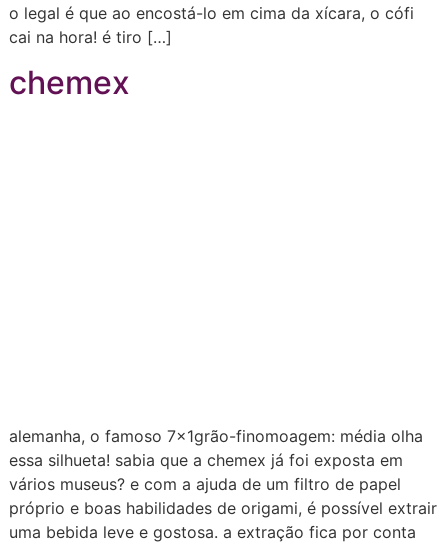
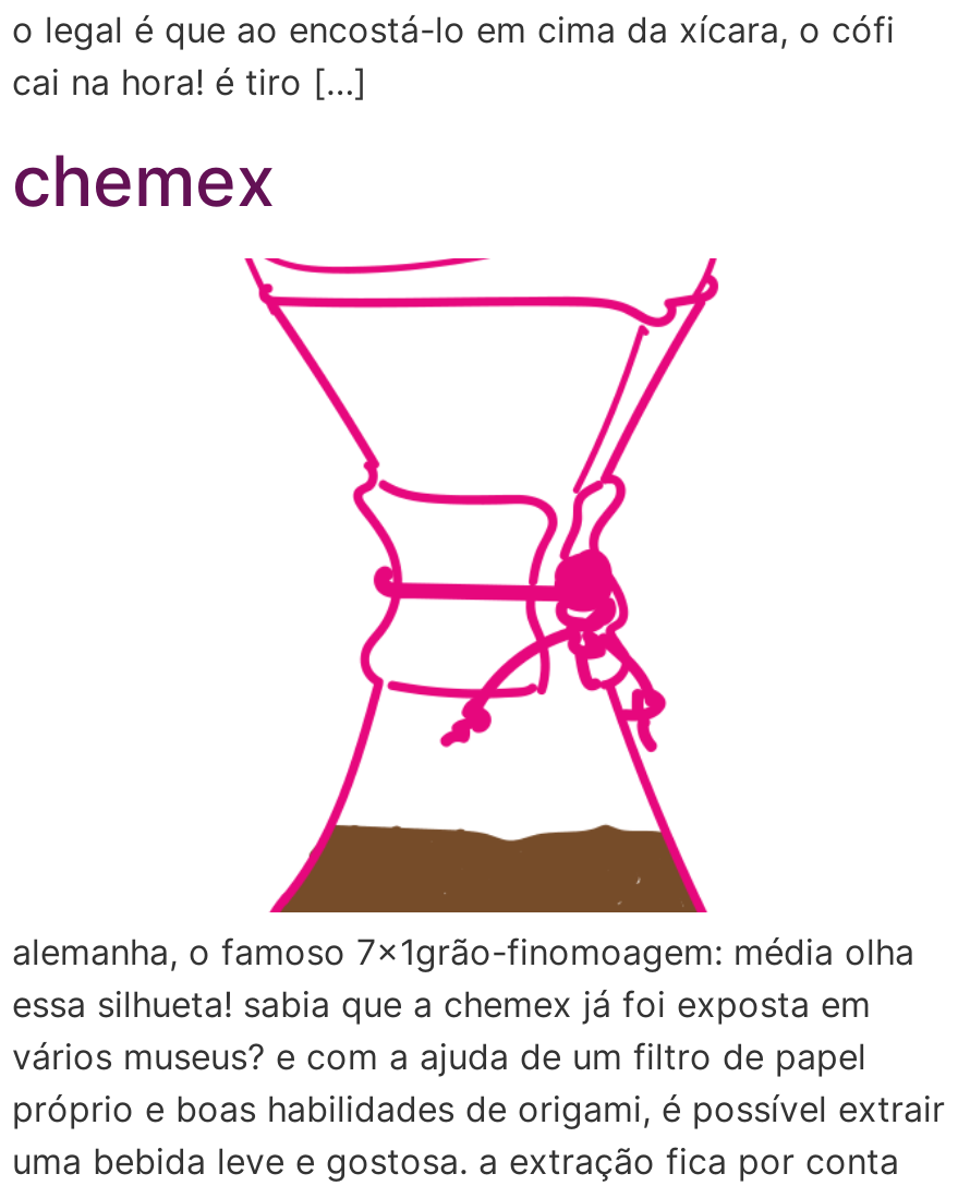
+ [image]
